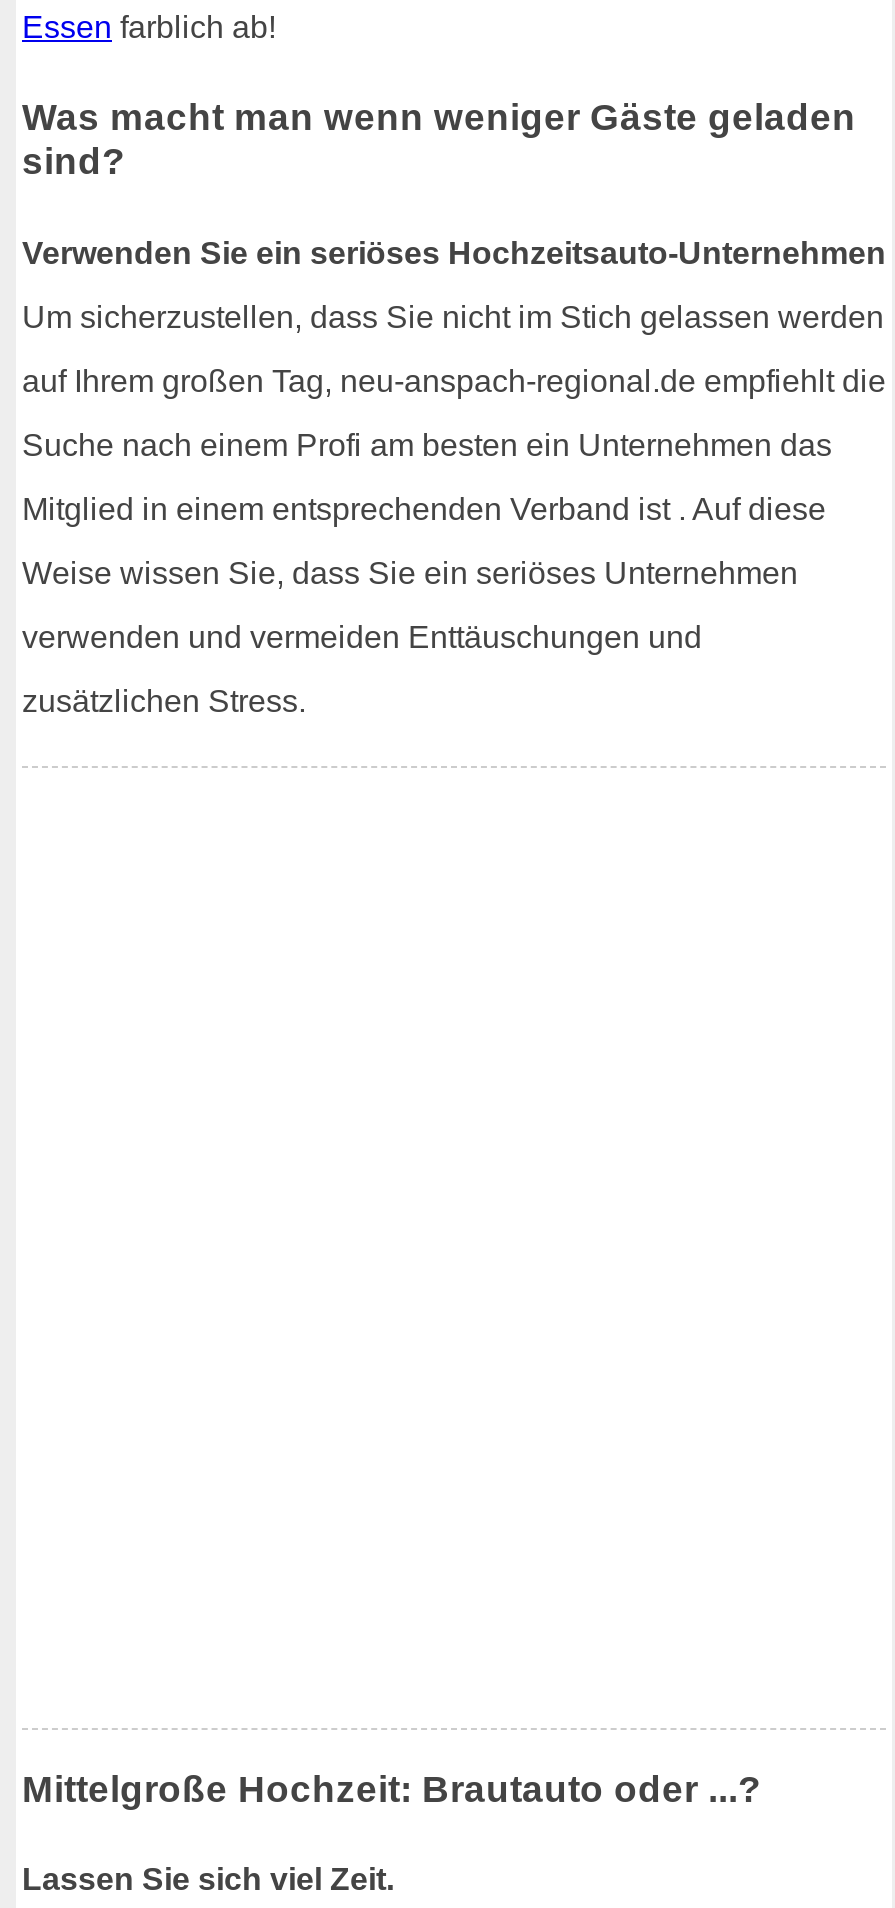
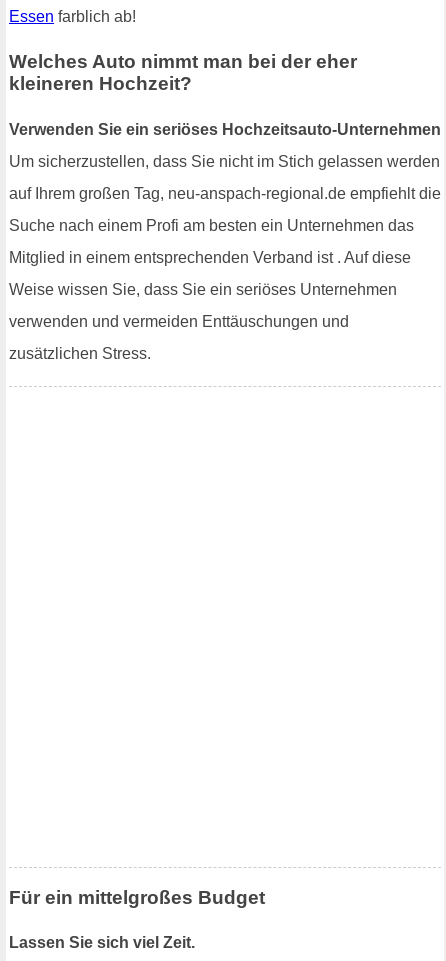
- Was macht man wenn weniger Gäste geladen
- sind?
+ Welches Auto nimmt man bei der eher
+ kleineren Hochzeit?

- Mittelgroße Hochzeit: Brautauto oder ...?
+ Für ein mittelgroßes Budget
